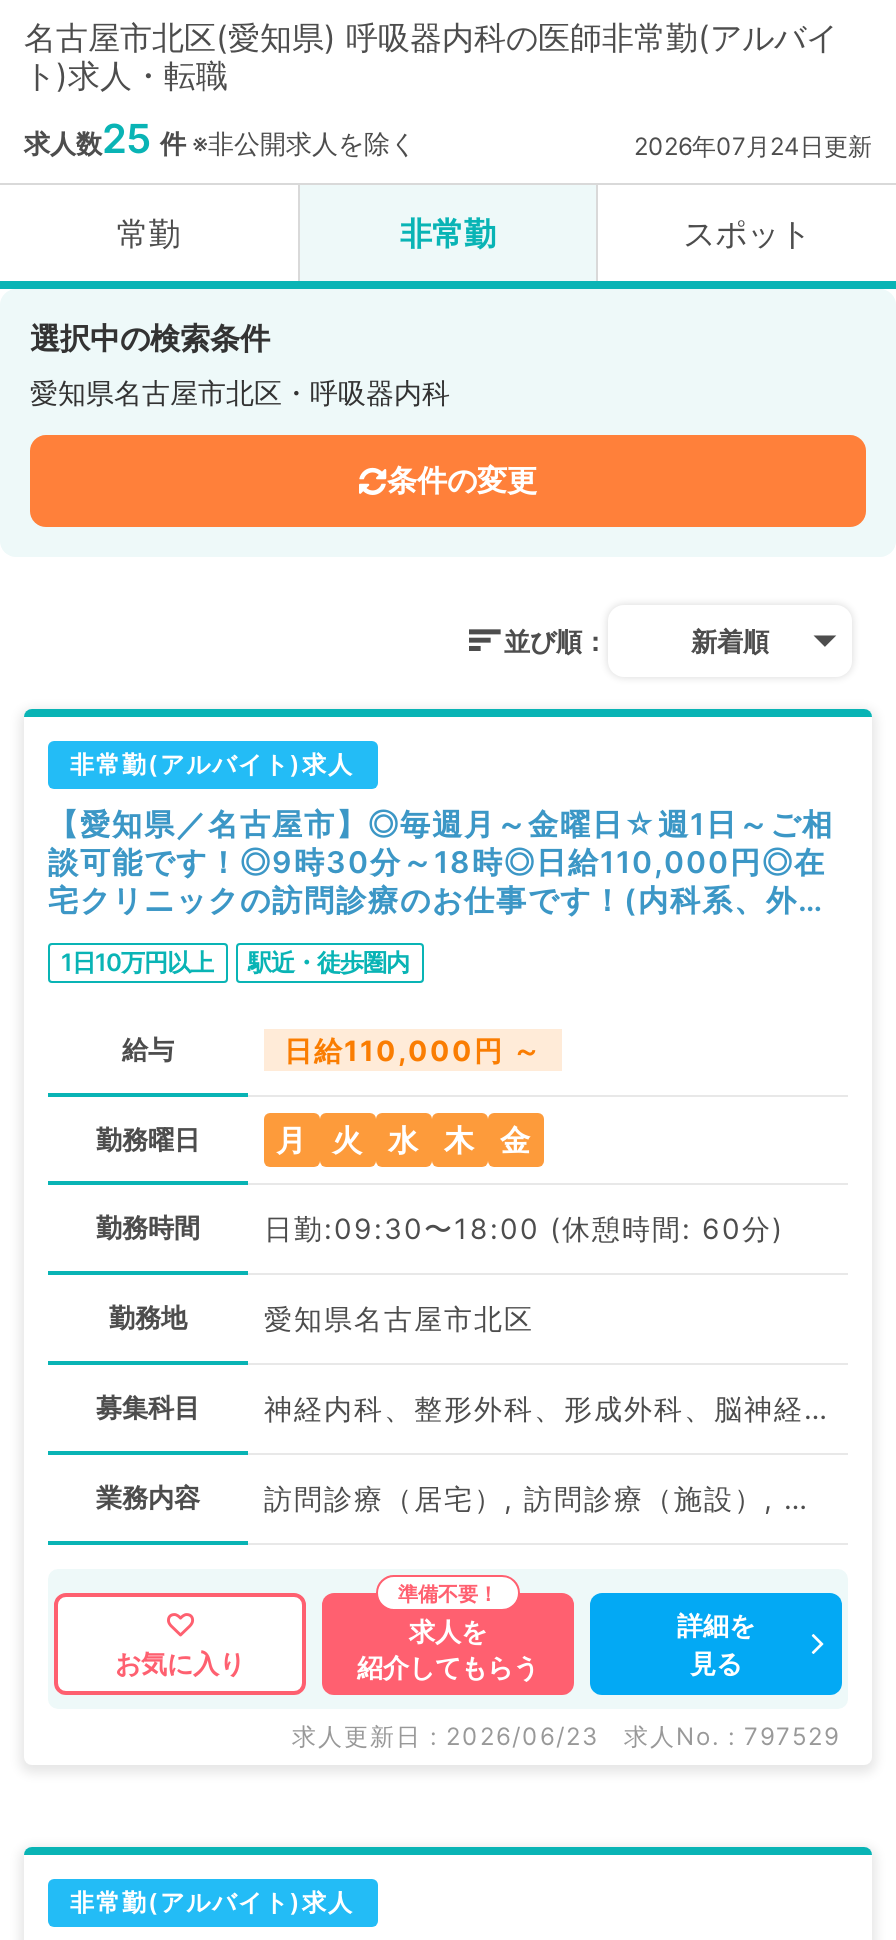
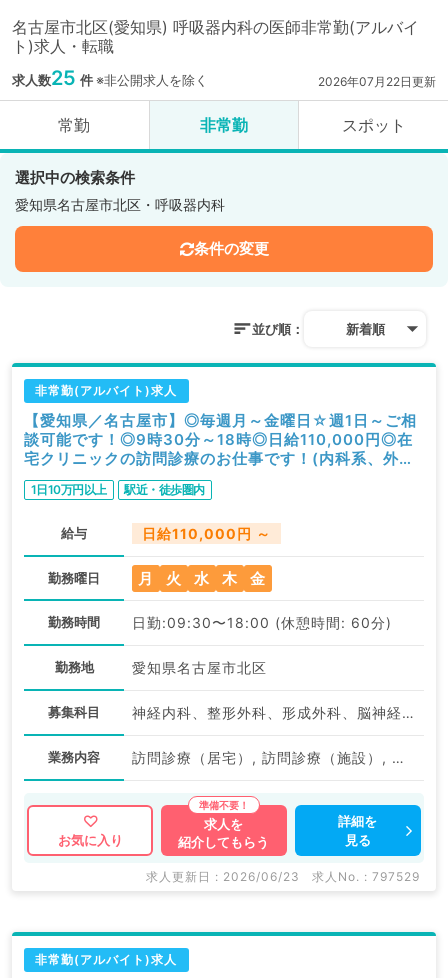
- 2026年07月24日更新
+ 2026年07月22日更新
